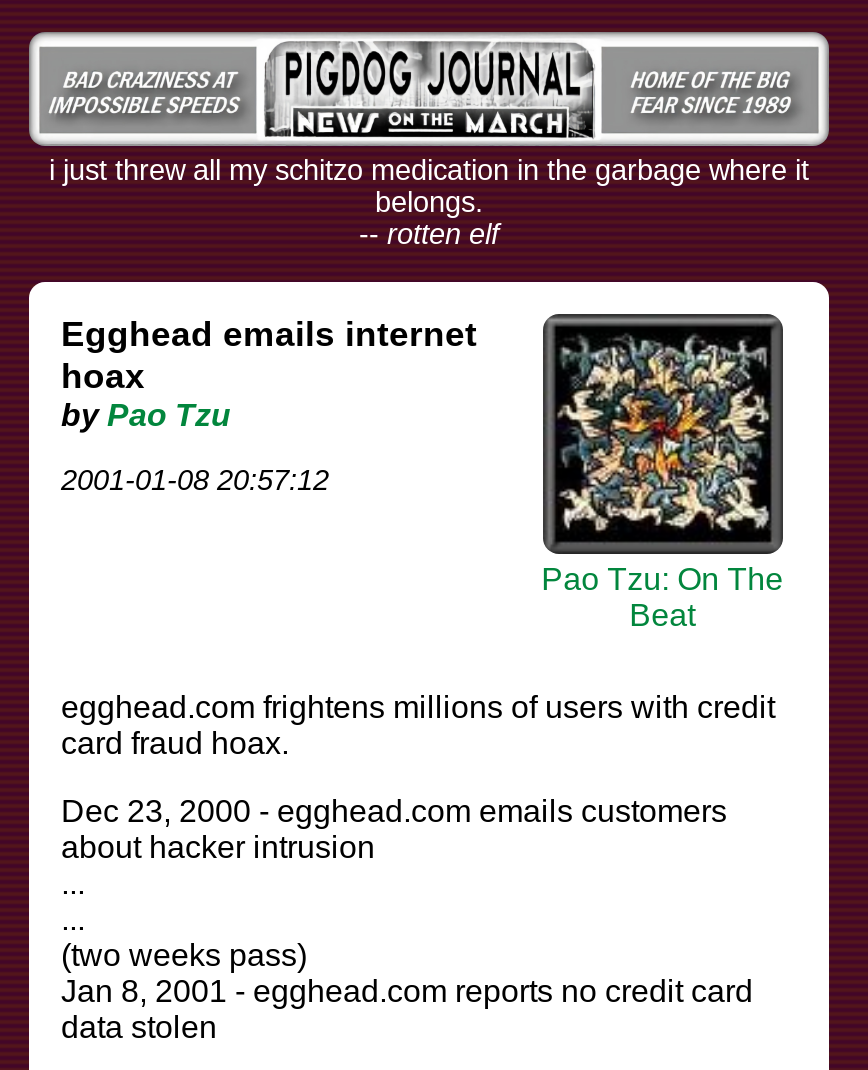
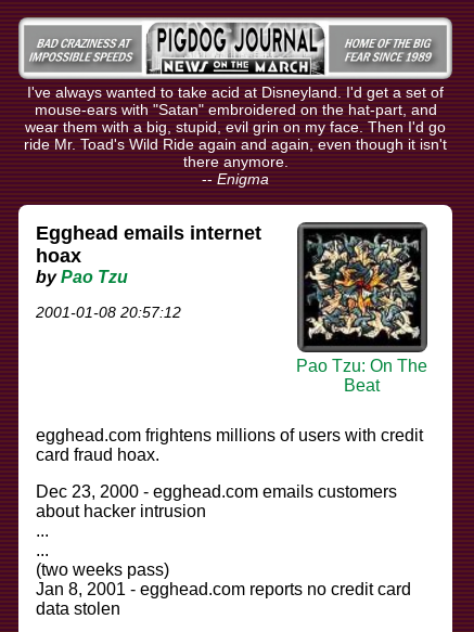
- i just threw all my schitzo medication in the garbage where it
- belongs.
- -- rotten elf
+ I've always wanted to take acid at Disneyland. I'd get a set of
+ mouse-ears with "Satan" embroidered on the hat-part, and
+ wear them with a big, stupid, evil grin on my face. Then I'd go
+ ride Mr. Toad's Wild Ride again and again, even though it isn't
+ there anymore.
+ -- Enigma
